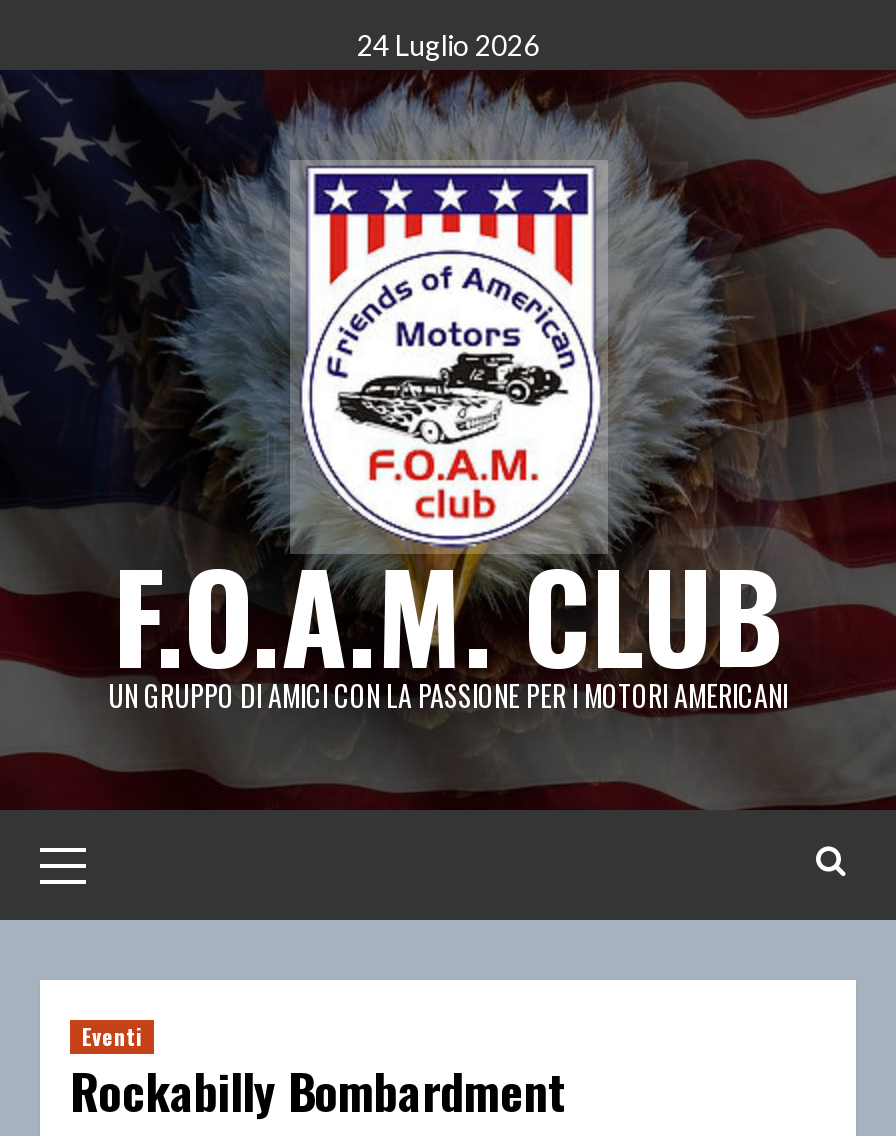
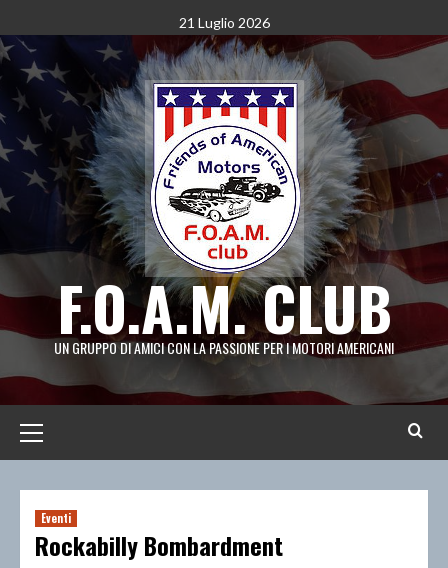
- 24 Luglio 2026
+ 21 Luglio 2026
